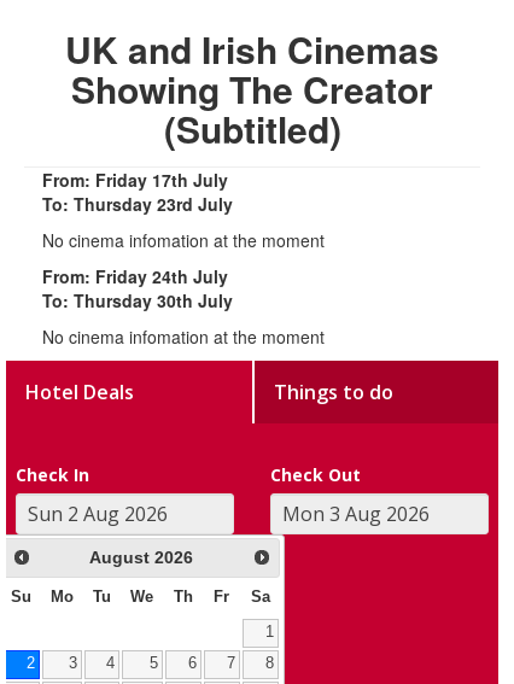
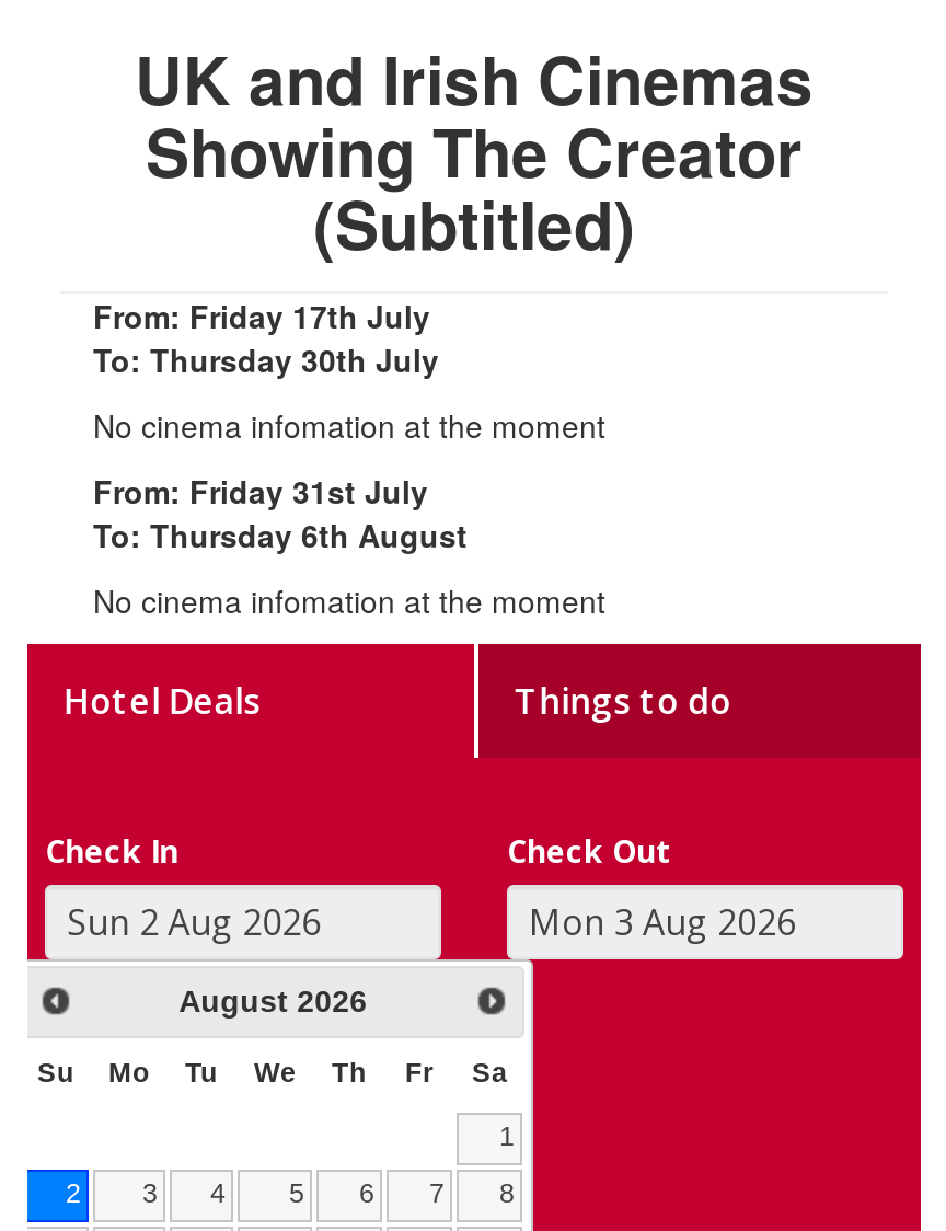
- To: Thursday 23rd July

+ To: Thursday 6th August

- From: Friday 24th July
+ From: Friday 31st July

moved up: To: Thursday 30th July
